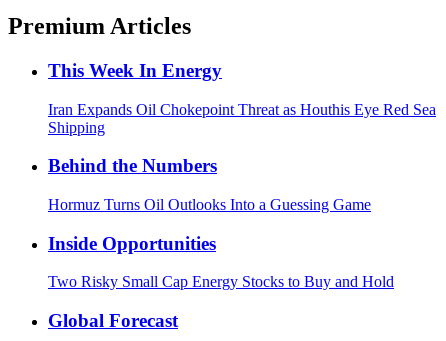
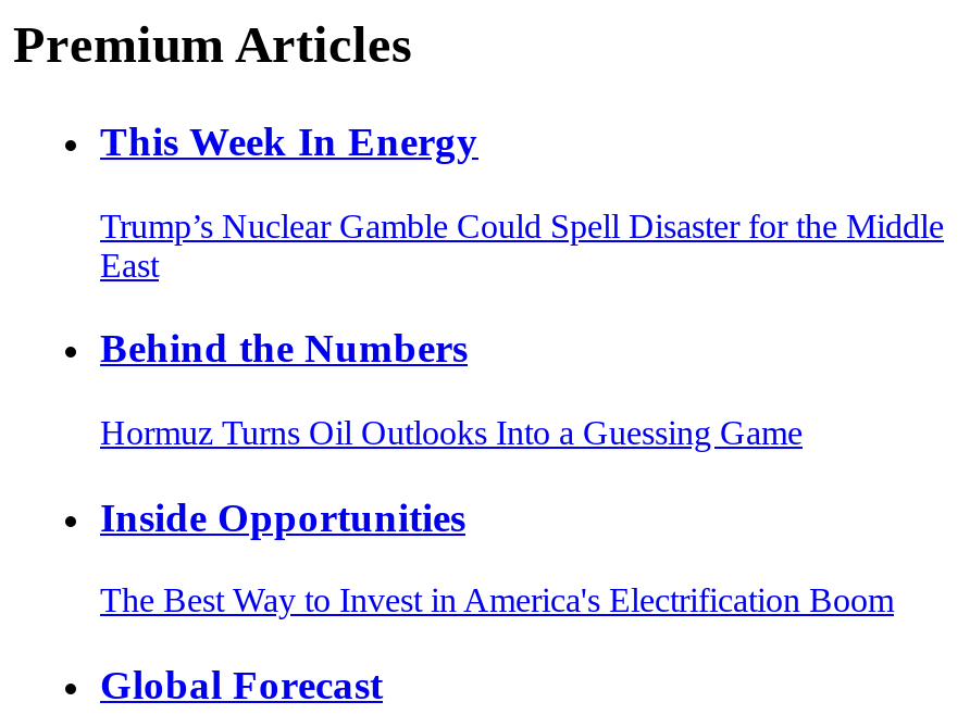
- Iran Expands Oil Chokepoint Threat as Houthis Eye Red Sea
- Shipping
+ Trump’s Nuclear Gamble Could Spell Disaster for the Middle
+ East

- Two Risky Small Cap Energy Stocks to Buy and Hold
+ The Best Way to Invest in America's Electrification Boom
